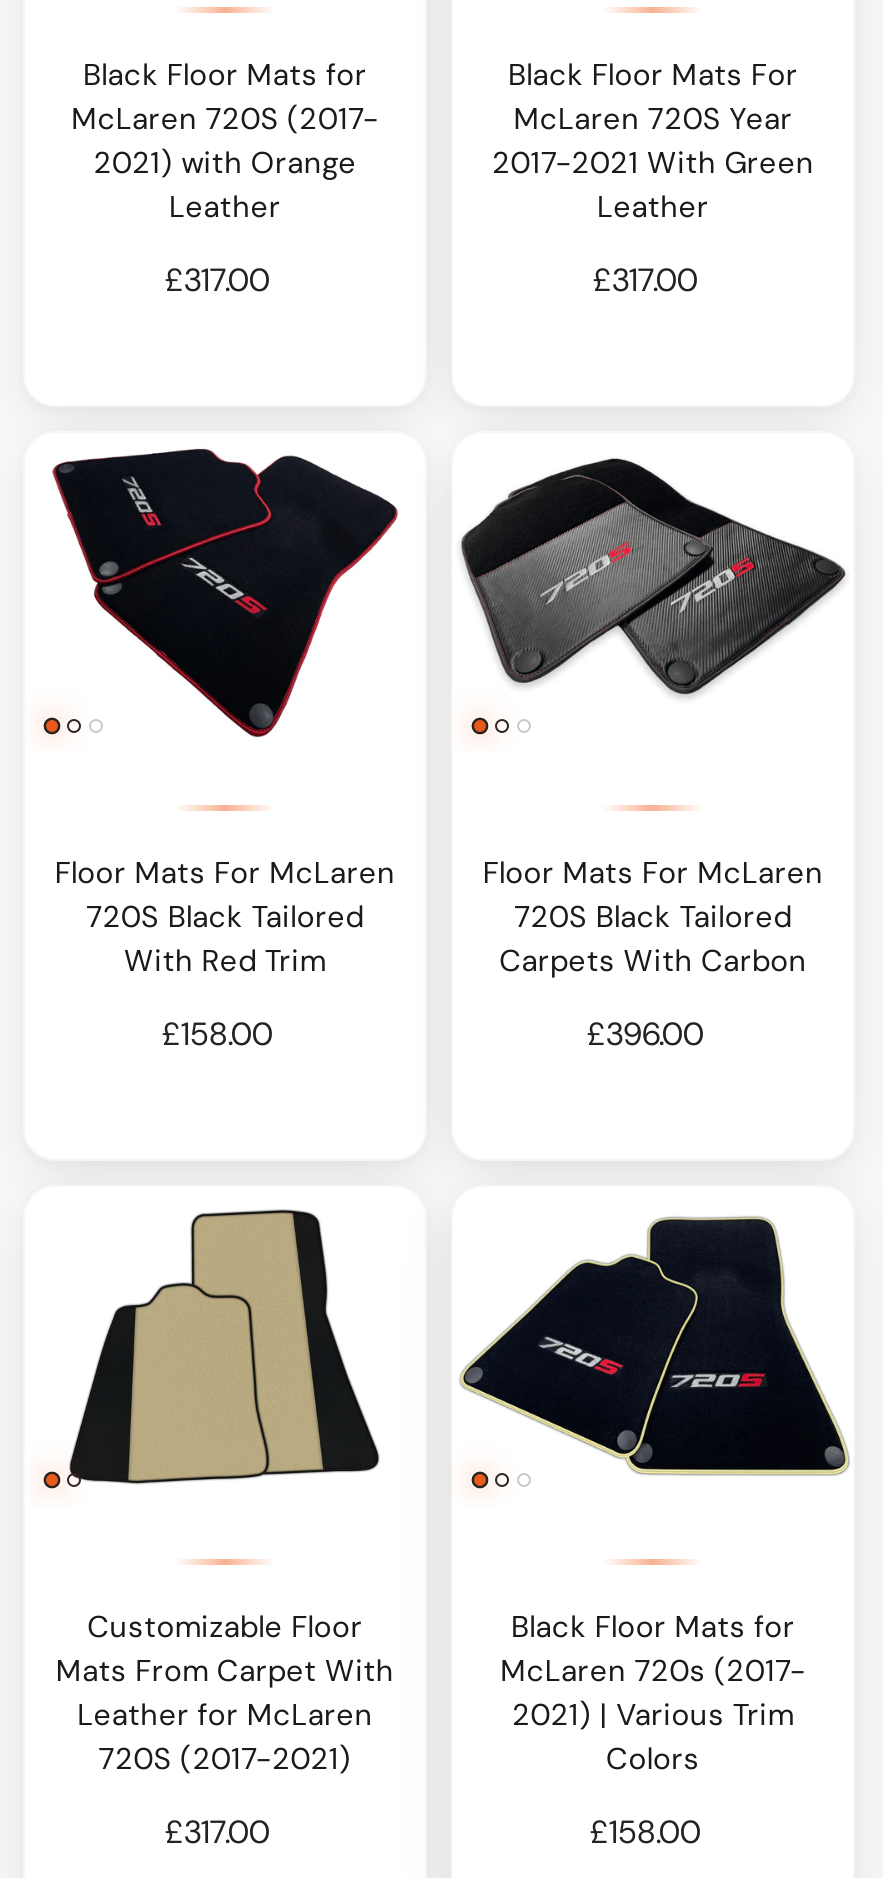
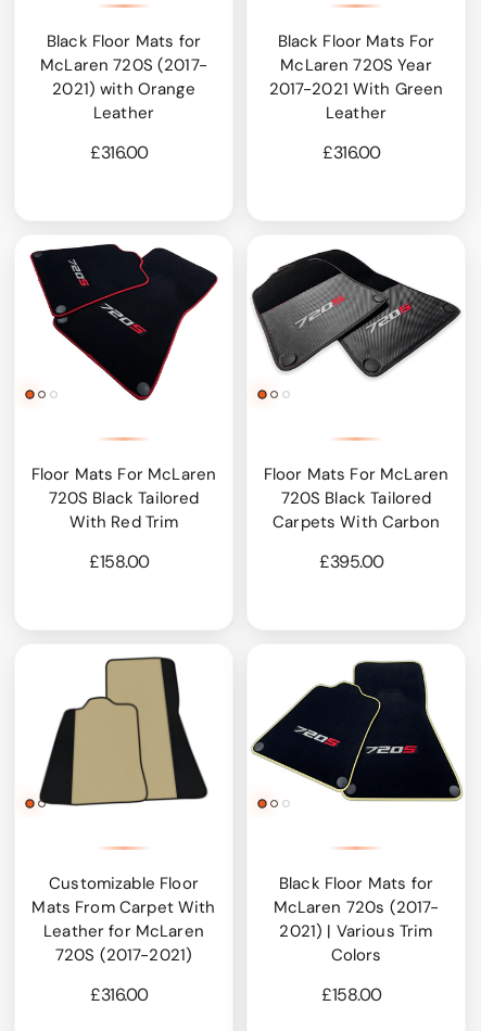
- £317.00
+ £316.00

- £317.00
+ £316.00

- £396.00
+ £395.00

- £317.00
+ £316.00
